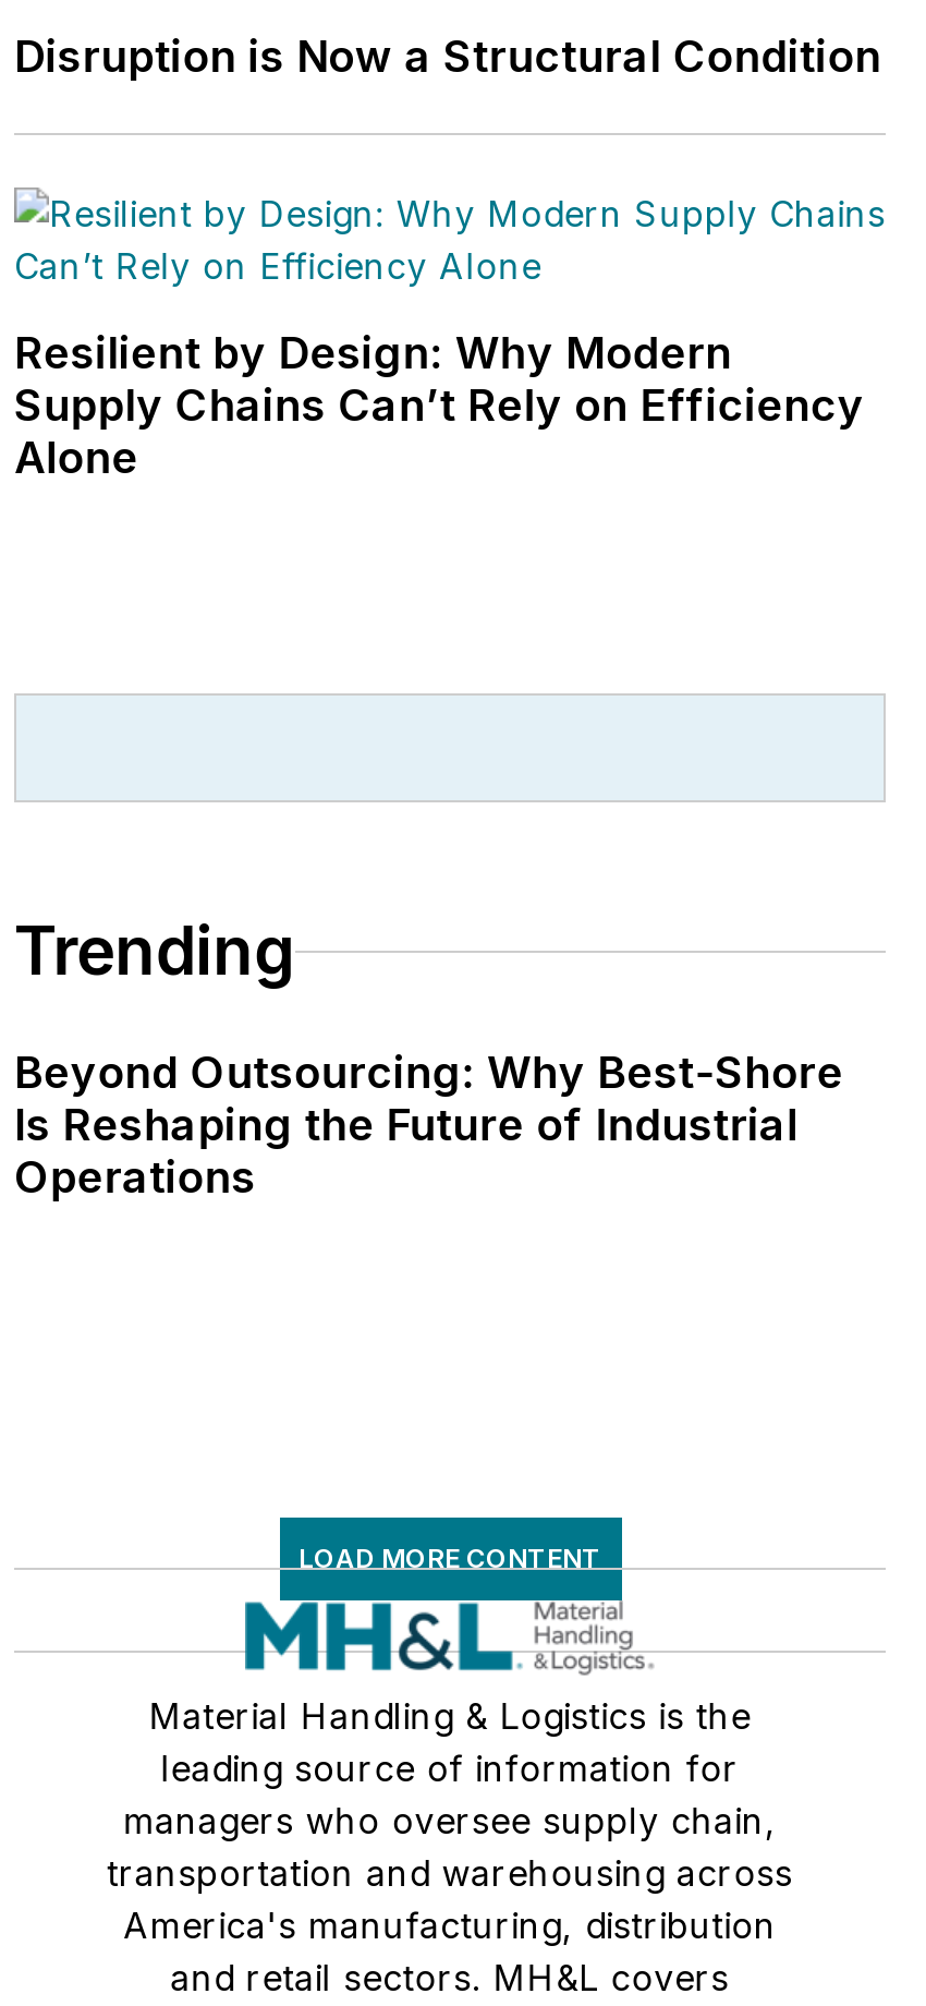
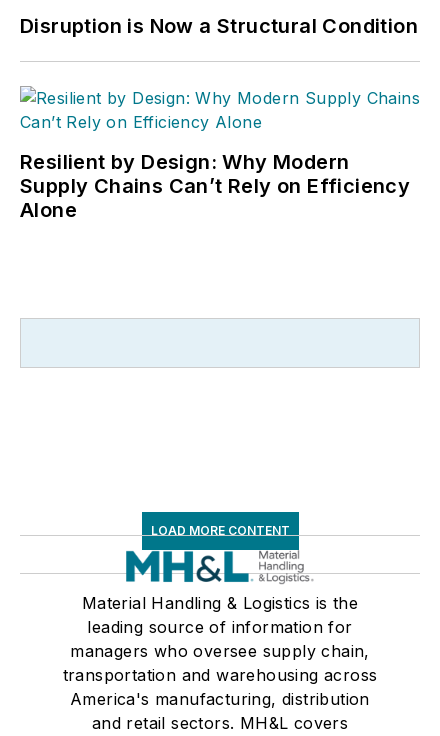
- Trending
- Beyond Outsourcing: Why Best-Shore
- Is Reshaping the Future of Industrial
- Operations
